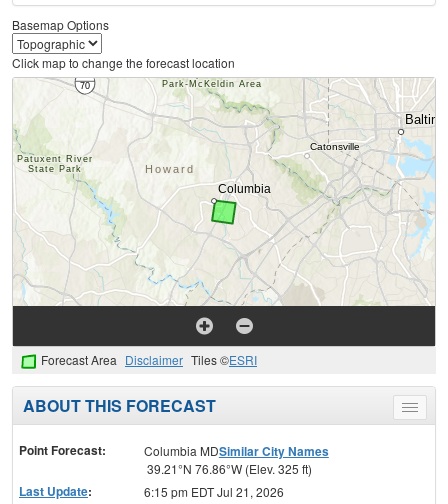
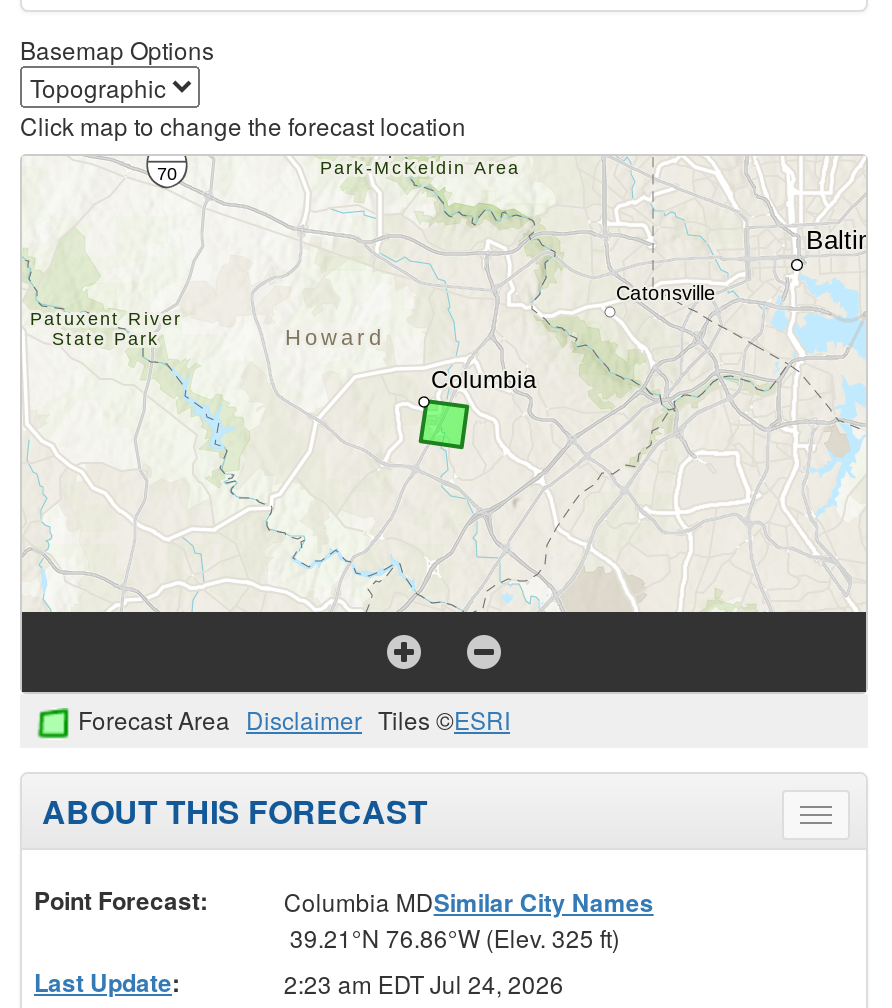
- 6:15 pm EDT Jul 21, 2026
+ 2:23 am EDT Jul 24, 2026
